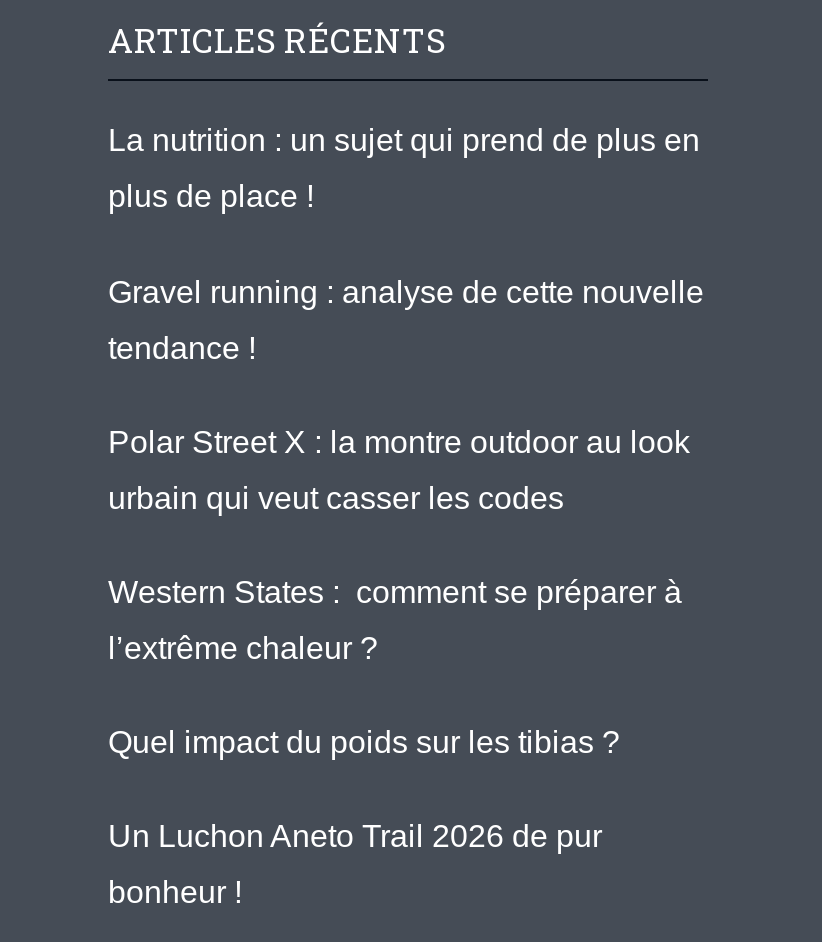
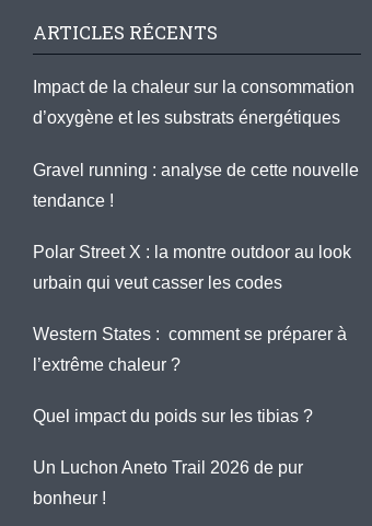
- La nutrition : un sujet qui prend de plus en
+ Impact de la chaleur sur la consommation

- plus de place !
+ d’oxygène et les substrats énergétiques
